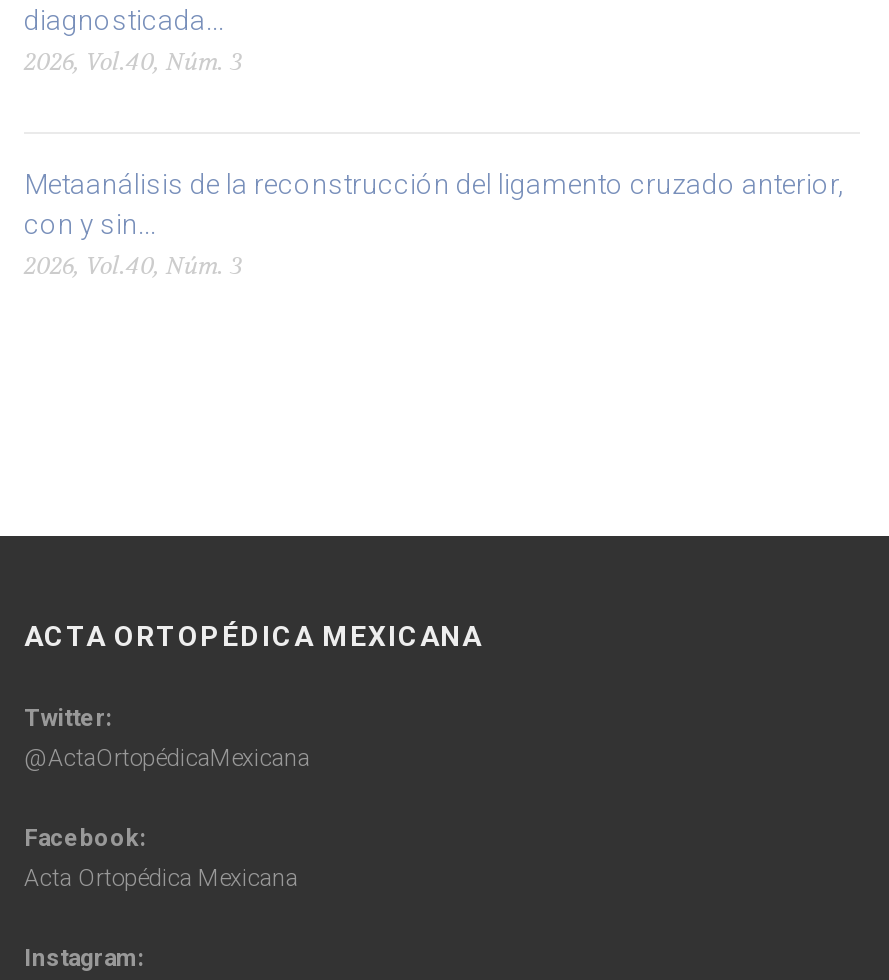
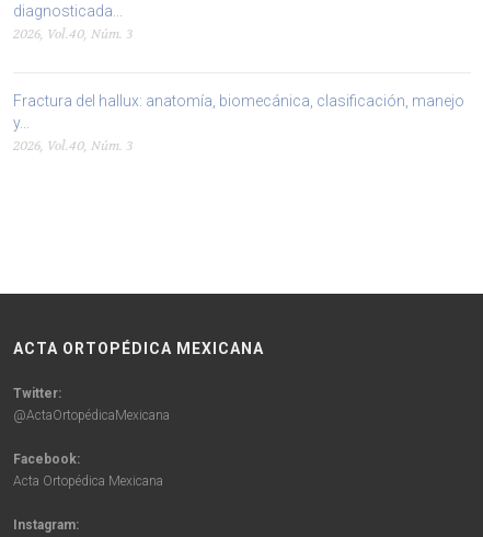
- Metaanálisis de la reconstrucción del ligamento cruzado anterior,
- con y sin...
+ Fractura del hallux: anatomía, biomecánica, clasificación, manejo
+ y...
